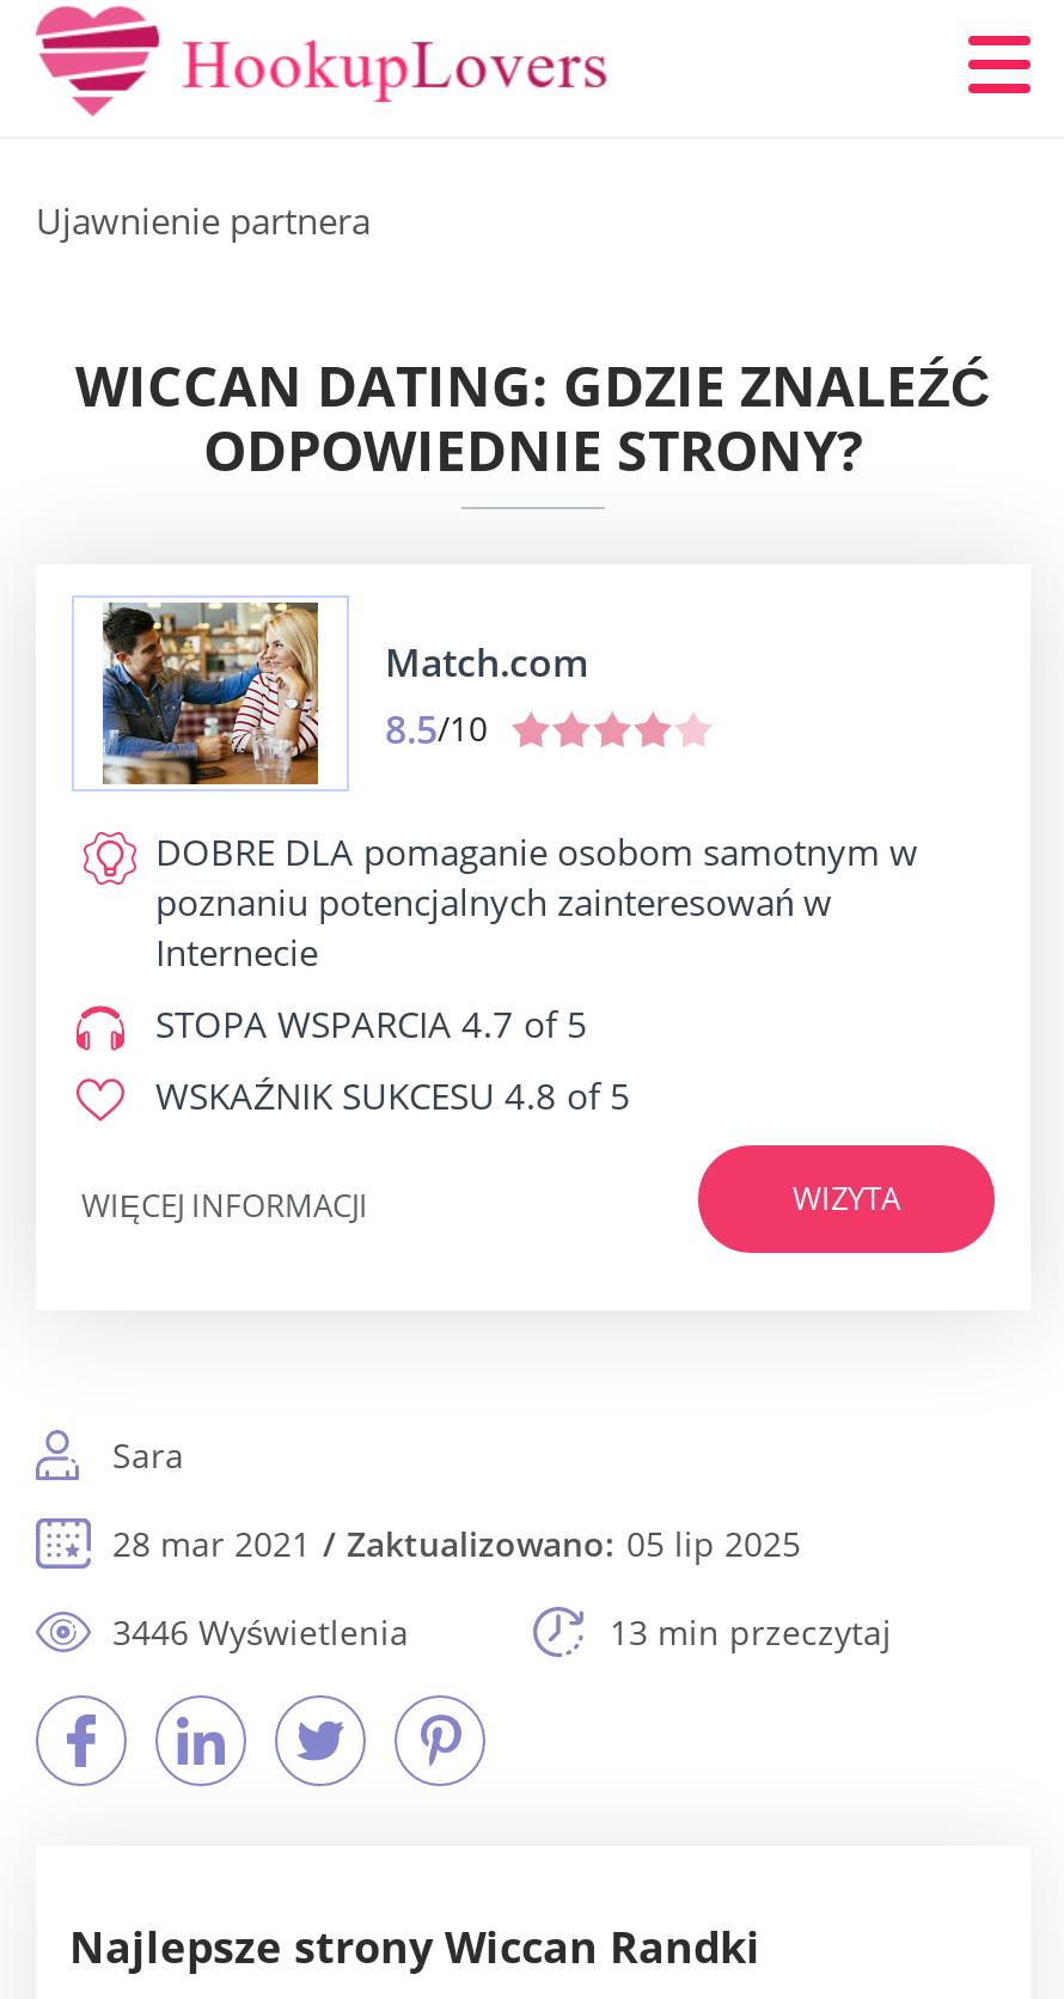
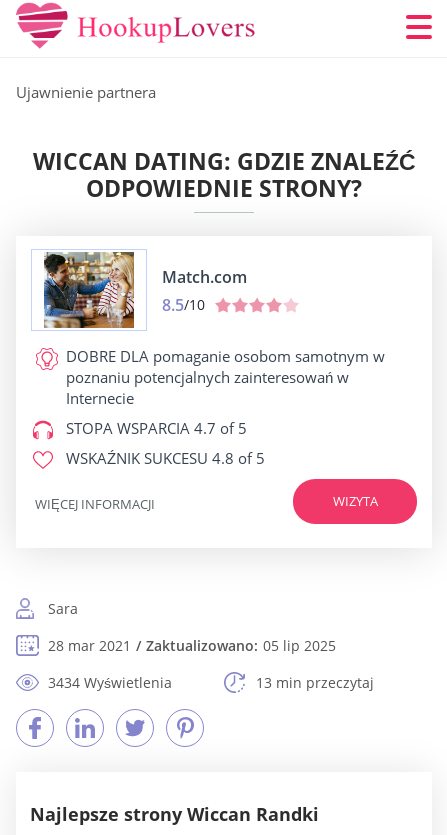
- 3446 Wyświetlenia
+ 3434 Wyświetlenia
